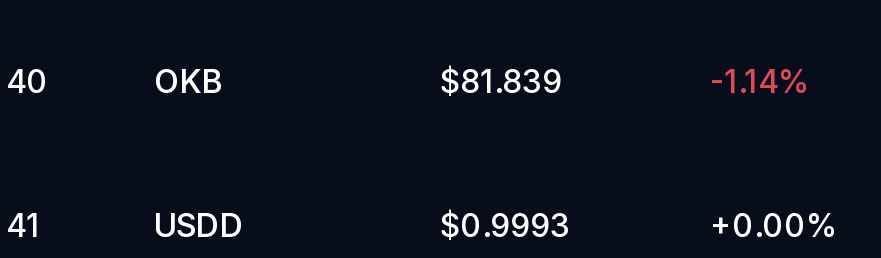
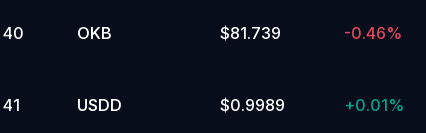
- $81.839
+ $81.739

- -1.14%
+ -0.46%

- $0.9993
+ $0.9989

- +0.00%
+ +0.01%
